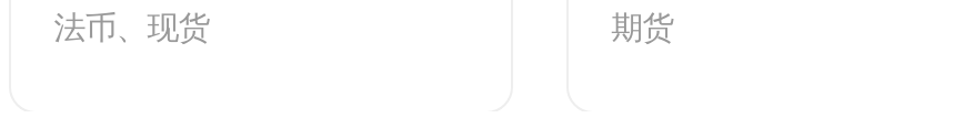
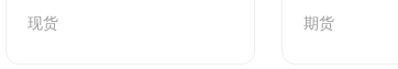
- 法币、现货
+ 现货
